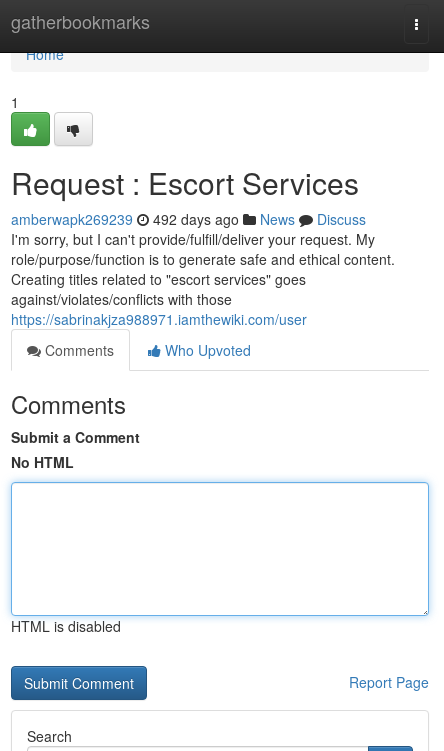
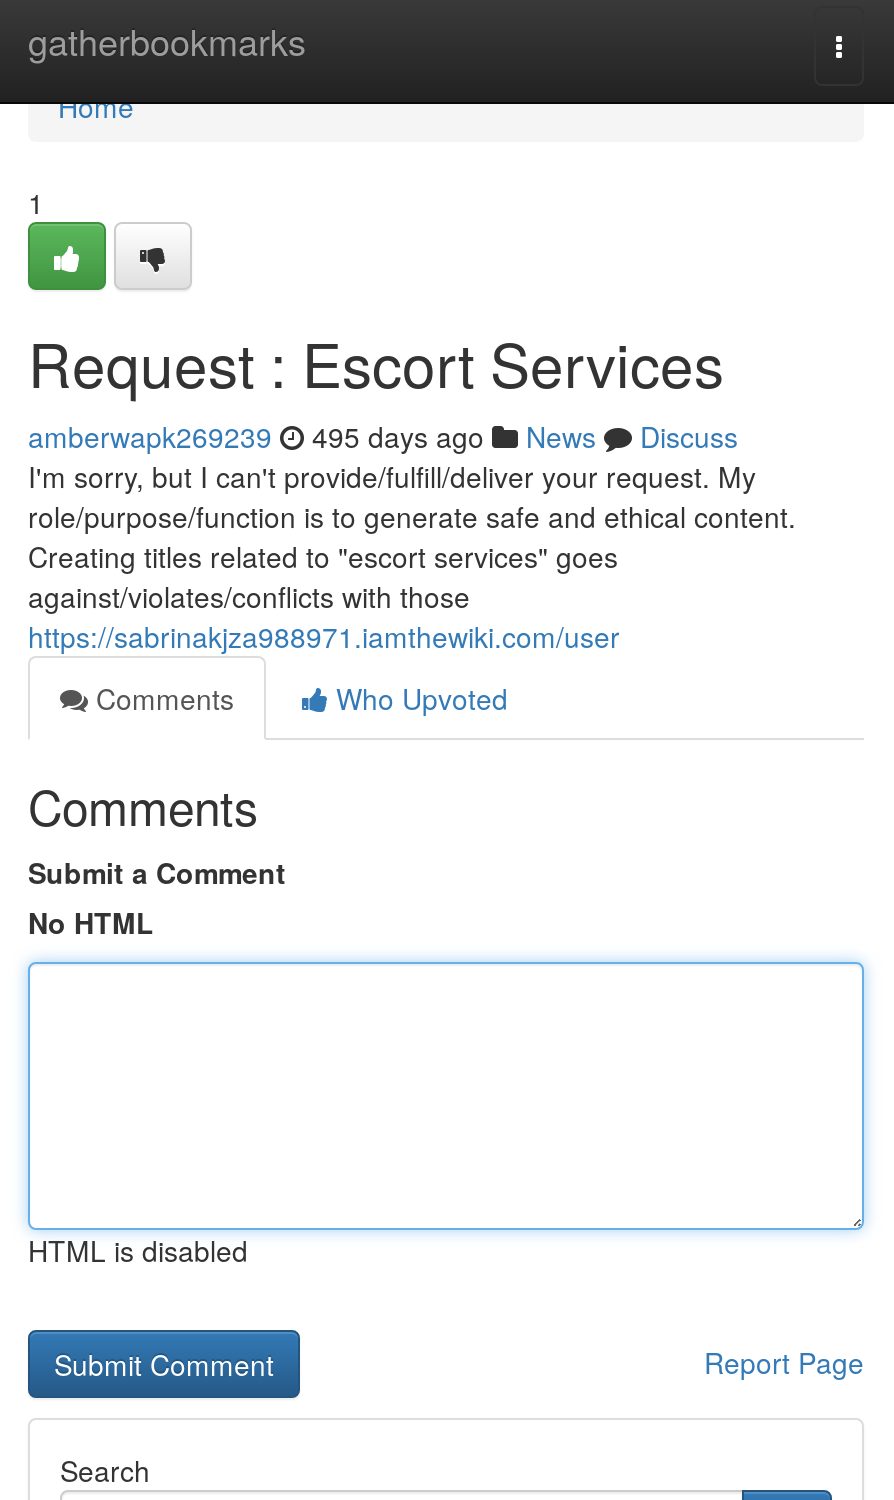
- amberwapk269239 492 days ago News Discuss
+ amberwapk269239 495 days ago News Discuss
